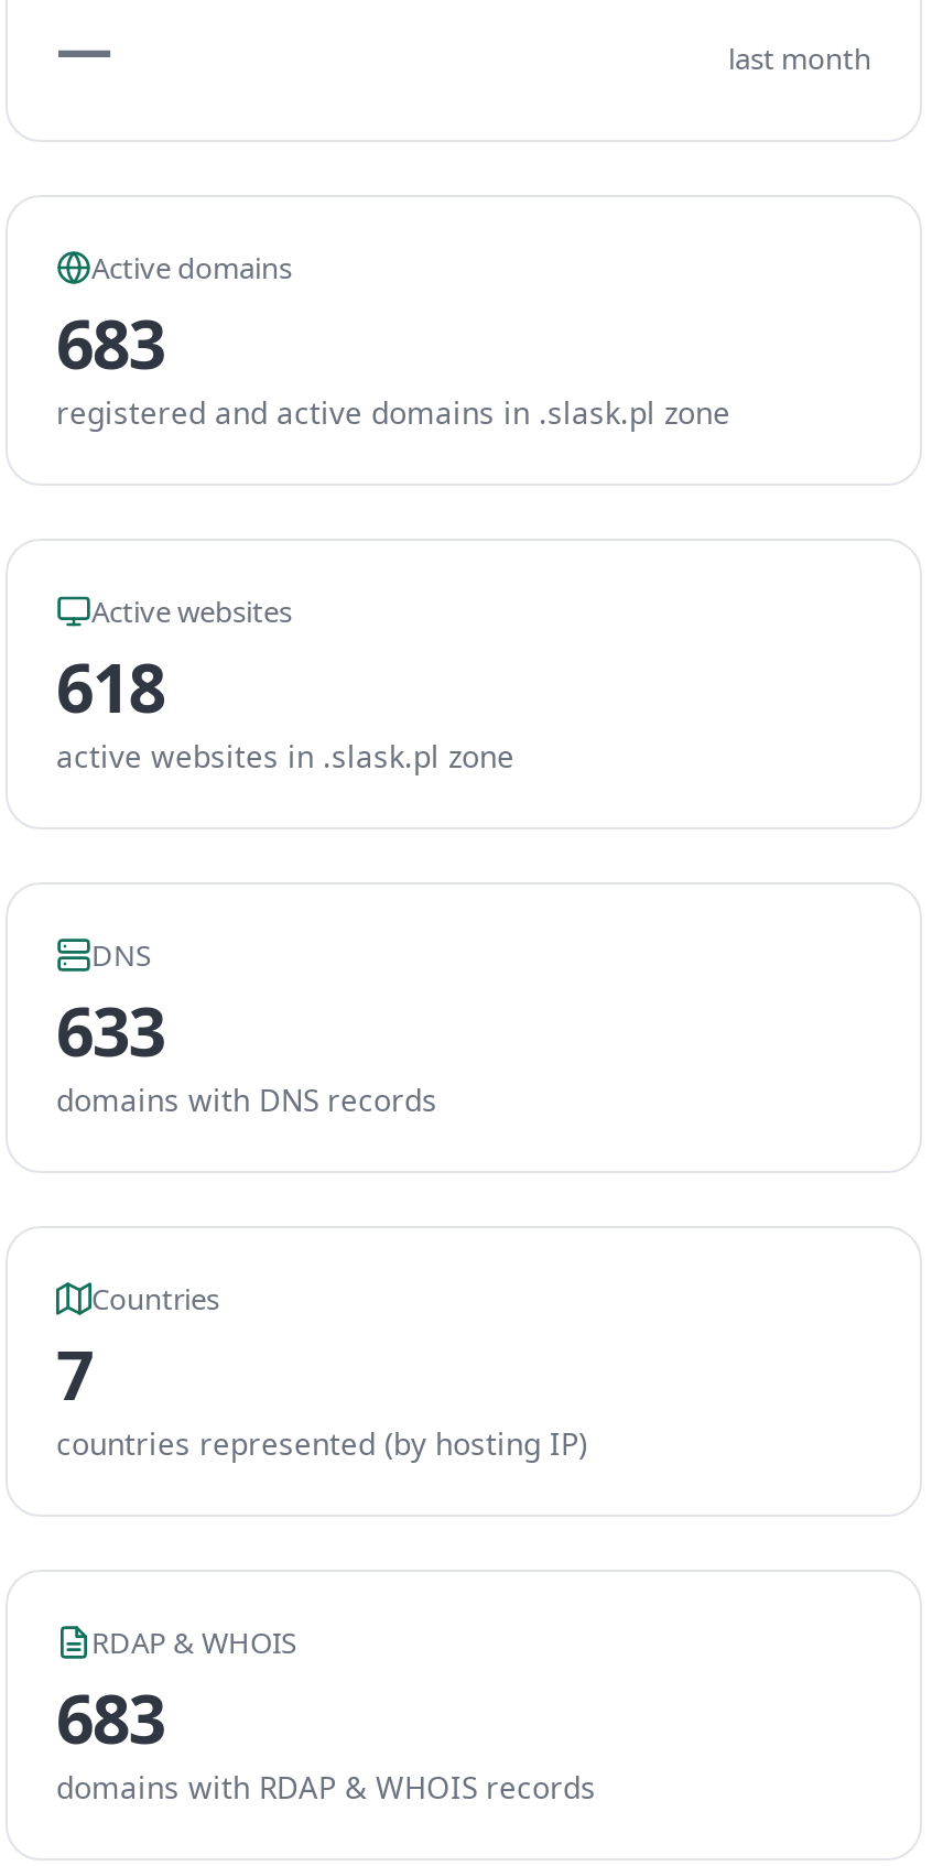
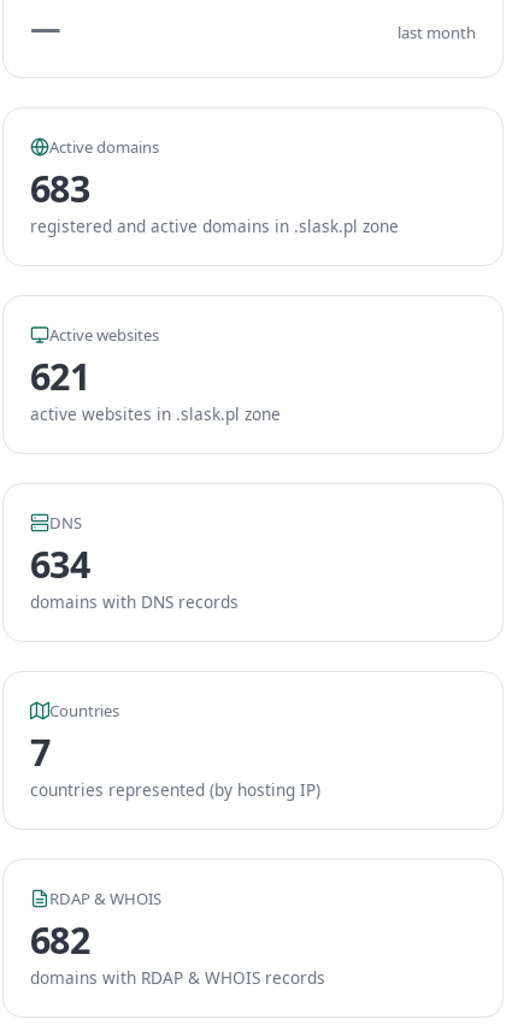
- 618
+ 621

- 633
+ 634

- 683
+ 682
